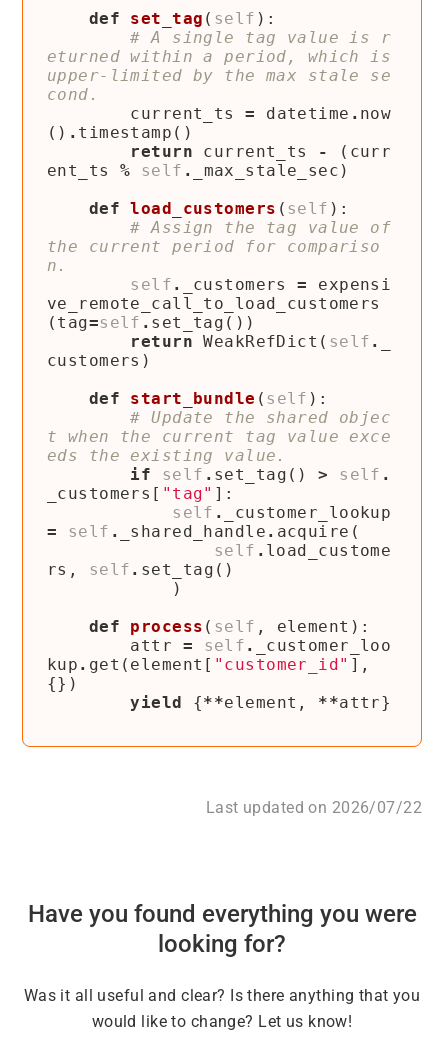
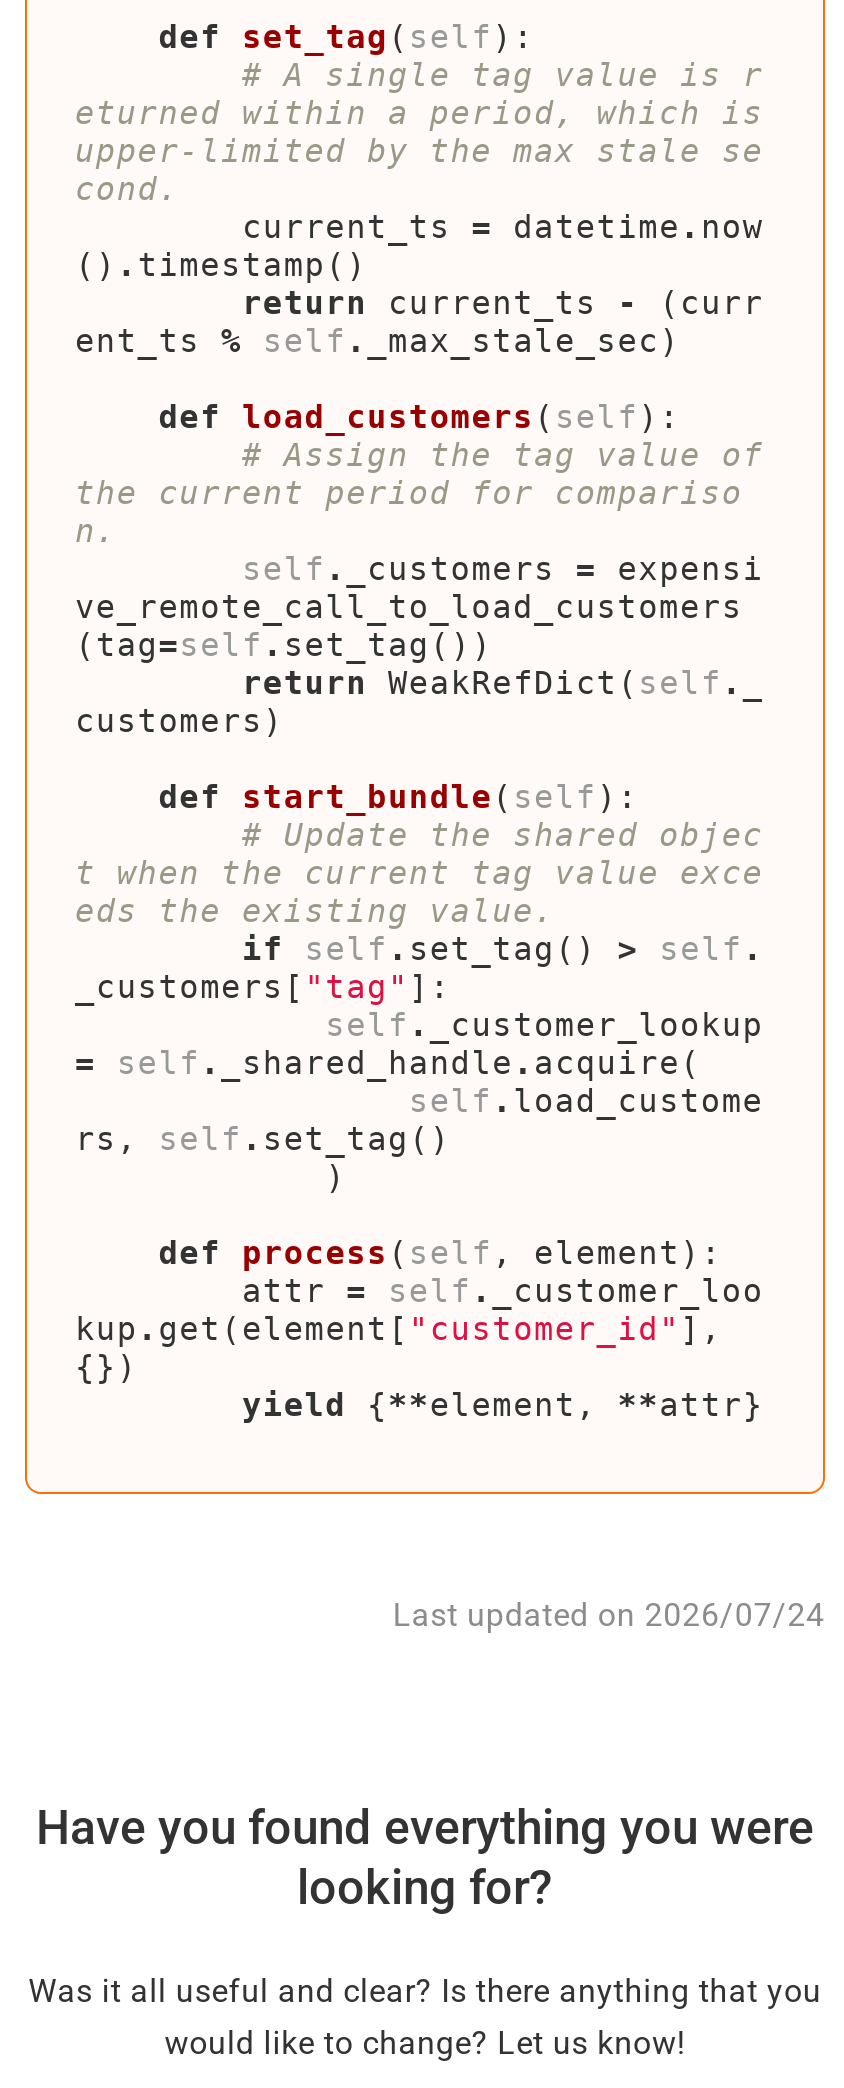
- Last updated on 2026/07/22
+ Last updated on 2026/07/24
